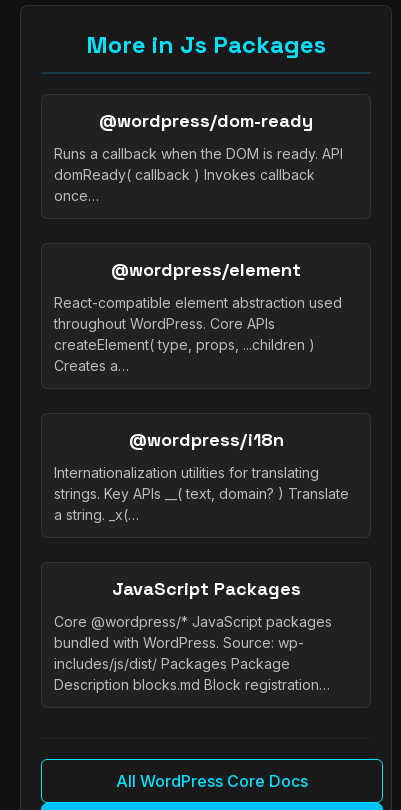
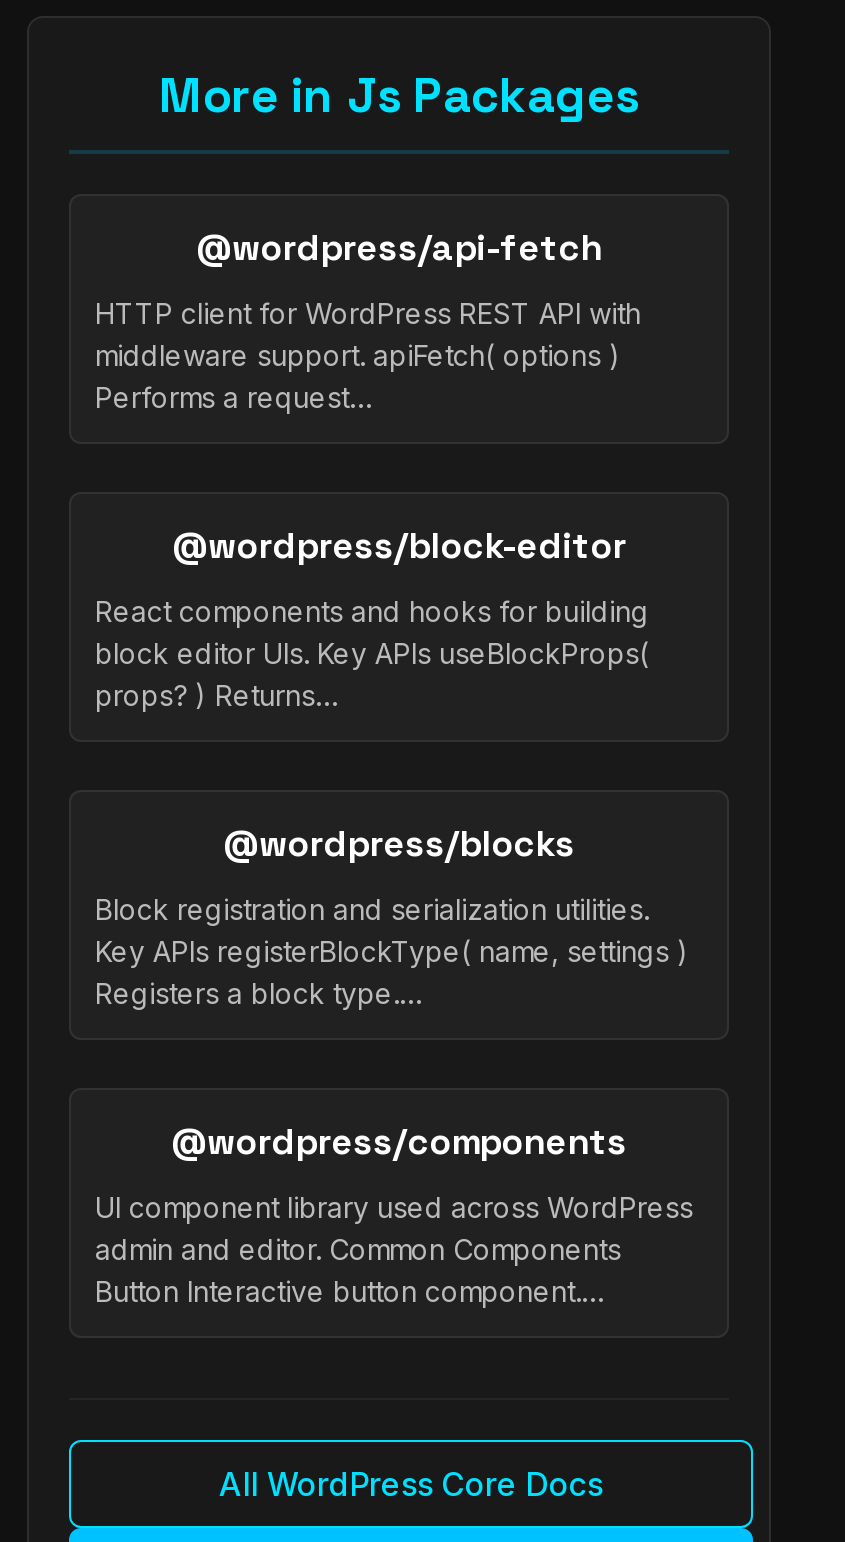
- @wordpress/dom-ready
+ @wordpress/api-fetch

- Runs a callback when the DOM is ready. API
- domReady( callback ) Invokes callback
- once…
+ HTTP client for WordPress REST API with
+ middleware support. apiFetch( options )
+ Performs a request…

- @wordpress/element
+ @wordpress/block-editor

- React-compatible element abstraction used
- throughout WordPress. Core APIs
- createElement( type, props, ...children )
- Creates a…
+ React components and hooks for building
+ block editor UIs. Key APIs useBlockProps(
+ props? ) Returns…

- @wordpress/i18n
+ @wordpress/blocks

- Internationalization utilities for translating
- strings. Key APIs __( text, domain? ) Translate
- a string. _x(…
+ Block registration and serialization utilities.
+ Key APIs registerBlockType( name, settings )
+ Registers a block type.…

- JavaScript Packages
+ @wordpress/components

- Core @wordpress/* JavaScript packages
- bundled with WordPress. Source: wp-
- includes/js/dist/ Packages Package
- Description blocks.md Block registration…
+ UI component library used across WordPress
+ admin and editor. Common Components
+ Button Interactive button component.…
